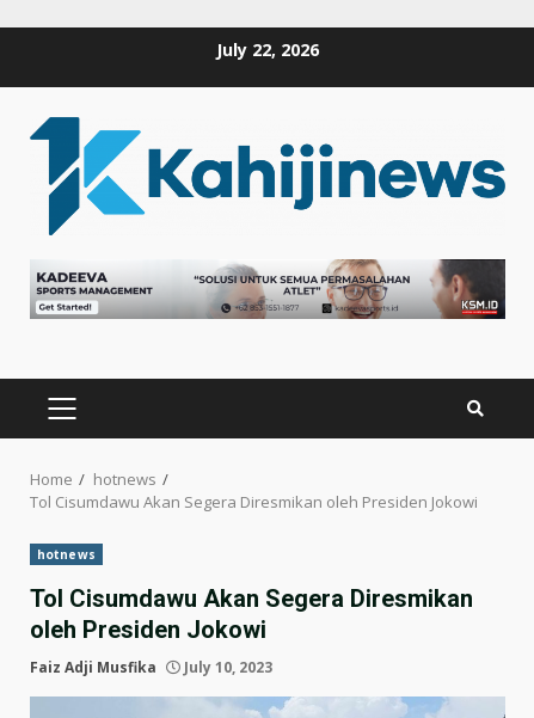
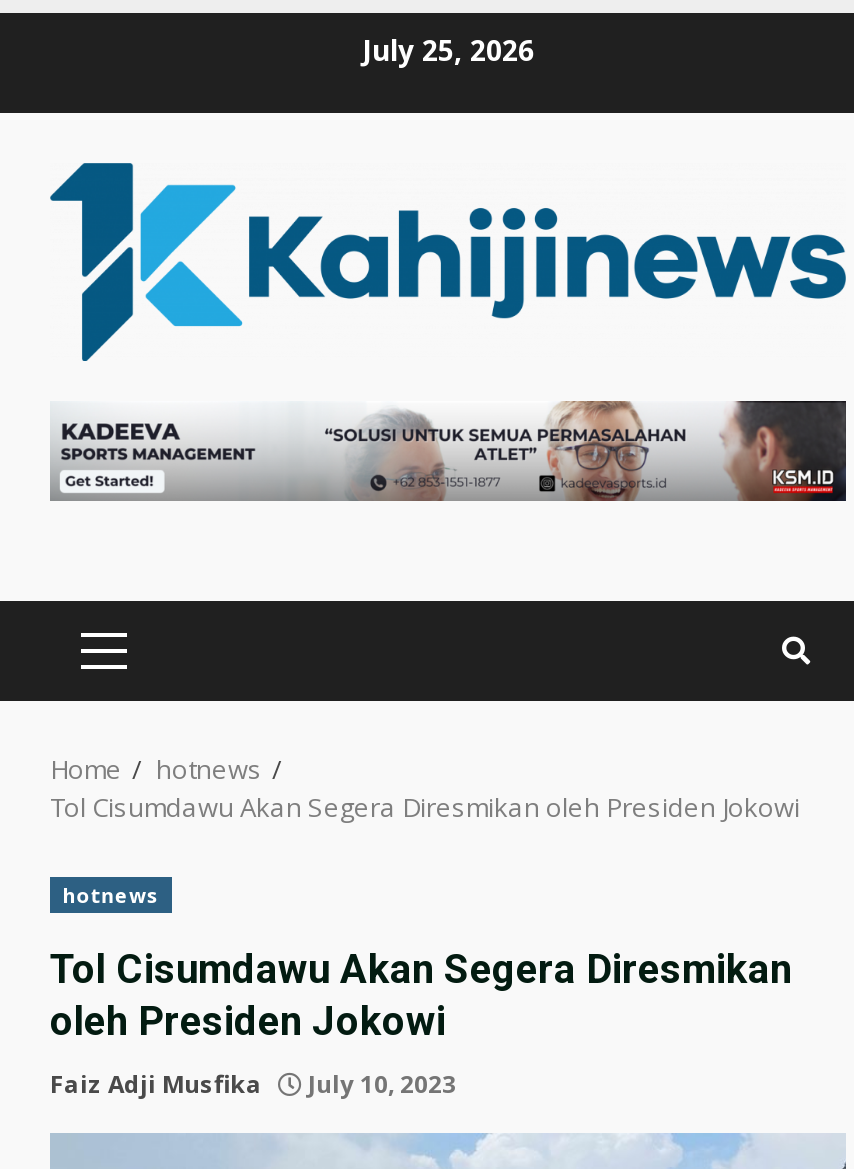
- July 22, 2026
+ July 25, 2026
